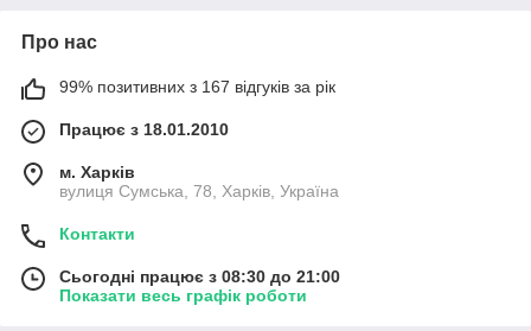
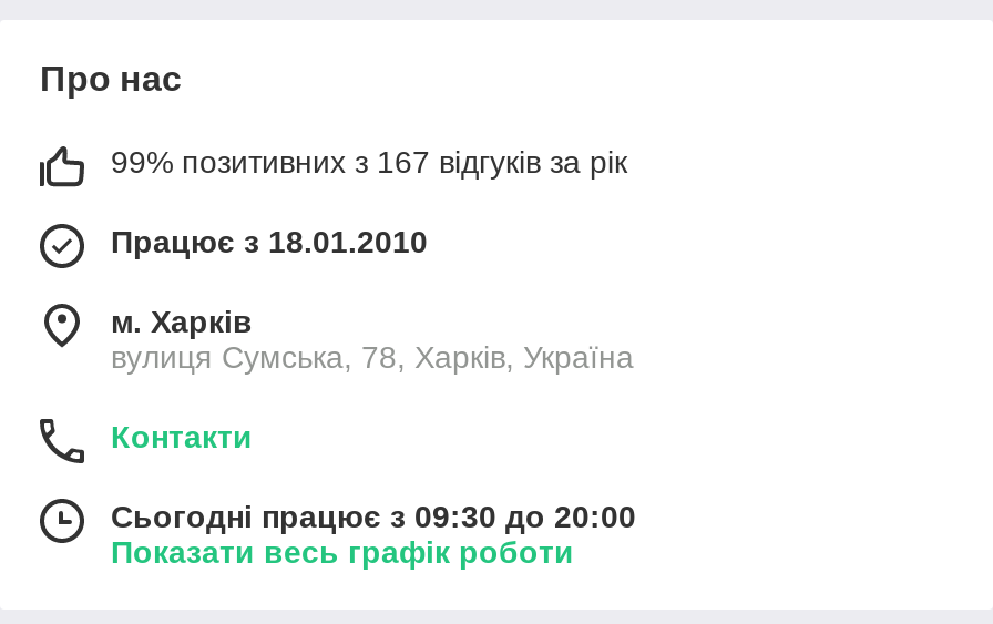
- Сьогодні працює з 08:30 до 21:00
+ Сьогодні працює з 09:30 до 20:00
